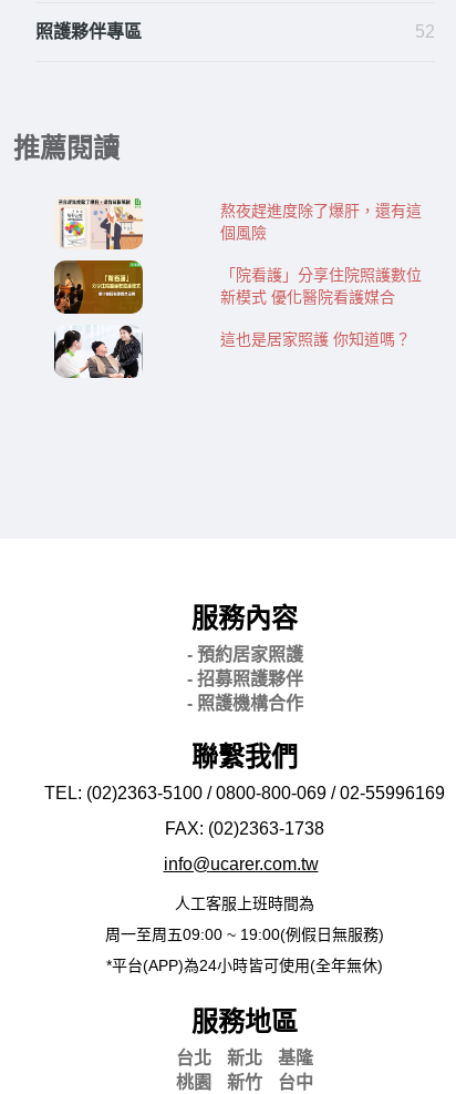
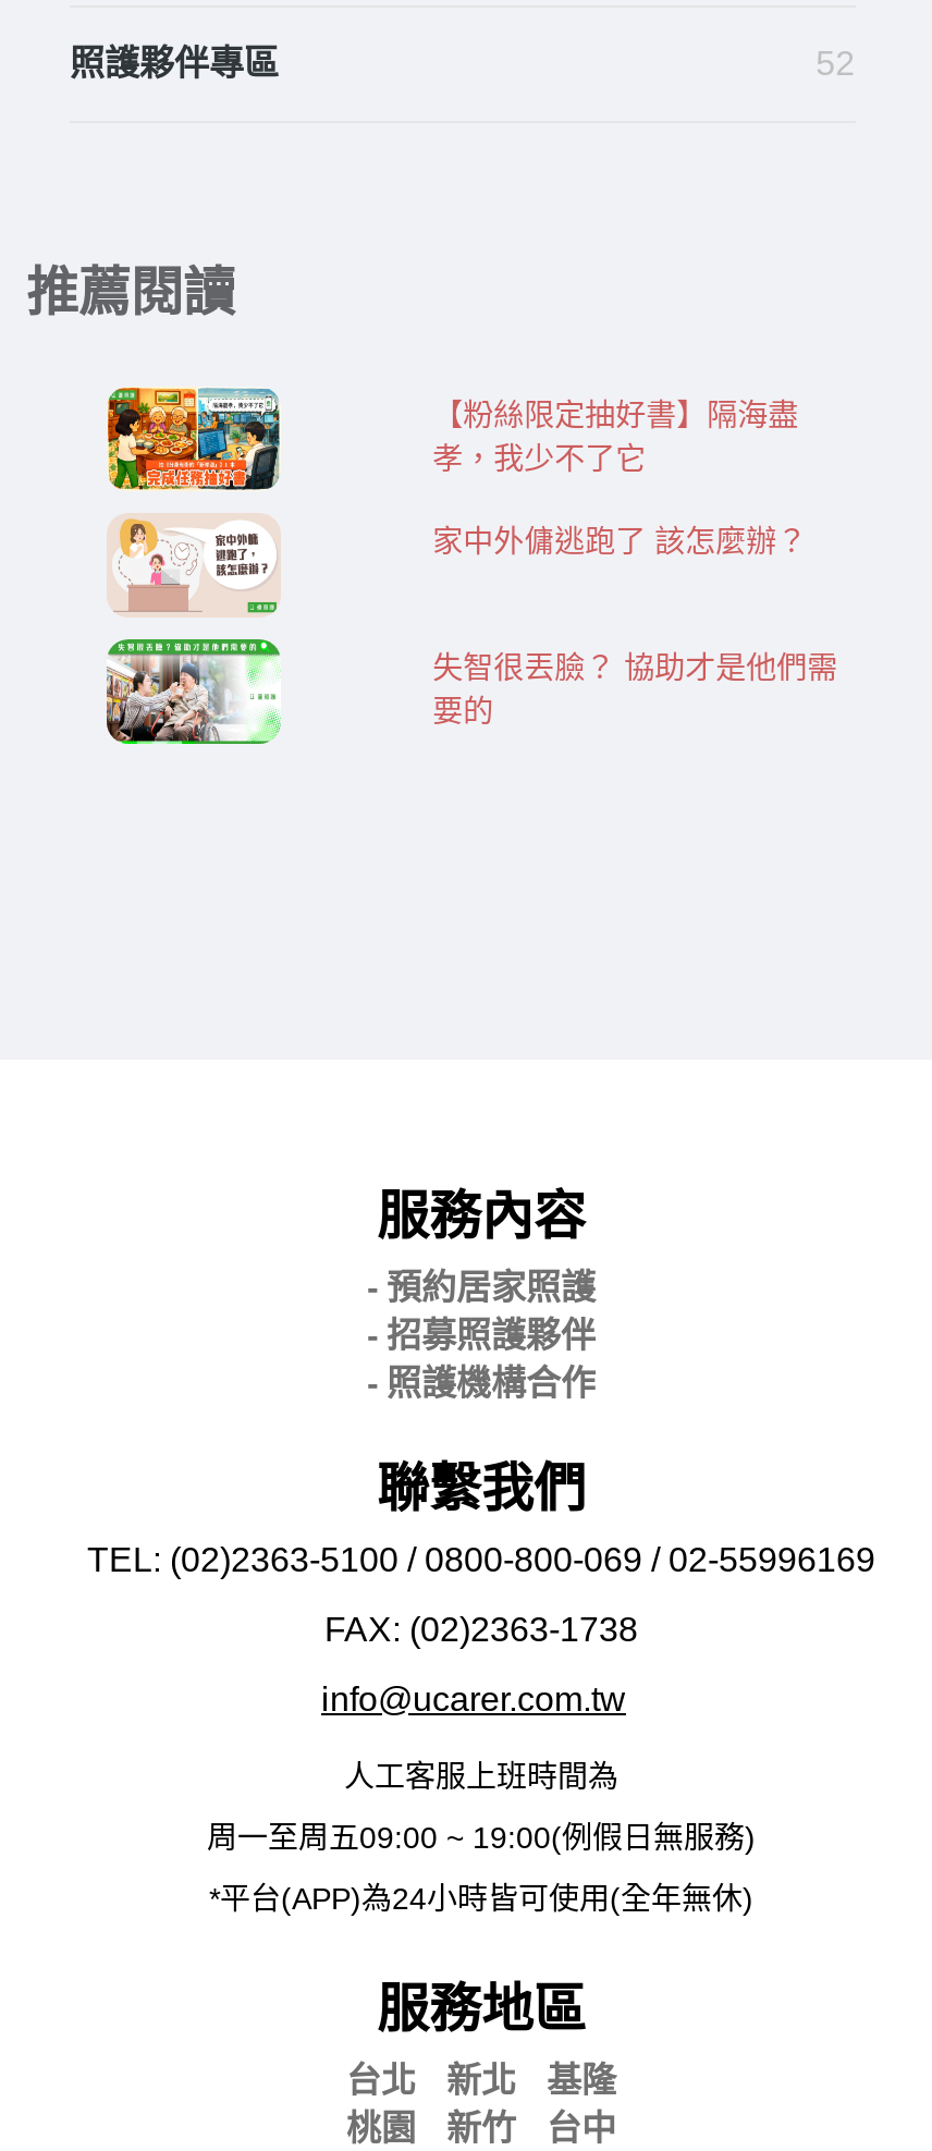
- [image]
+ [image]

- 熬夜趕進度除了爆肝，還有這
- 個風險
+ 【粉絲限定抽好書】隔海盡
+ 孝，我少不了它

- [image]
+ [image]

- 「院看護」分享住院照護數位
- 新模式 優化醫院看護媒合
+ 家中外傭逃跑了 該怎麼辦？

- [image]
+ [image]

- 這也是居家照護 你知道嗎？
+ 失智很丟臉？ 協助才是他們需
+ 要的
